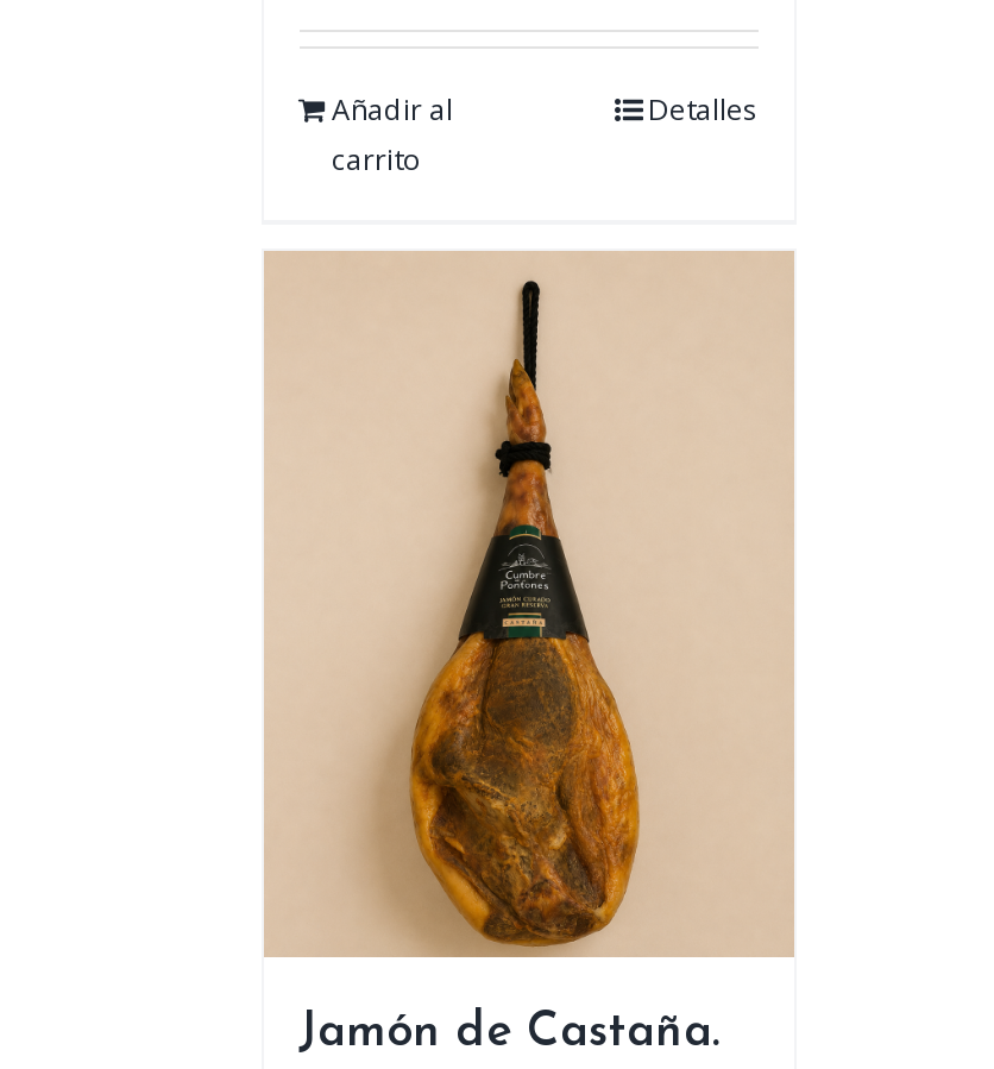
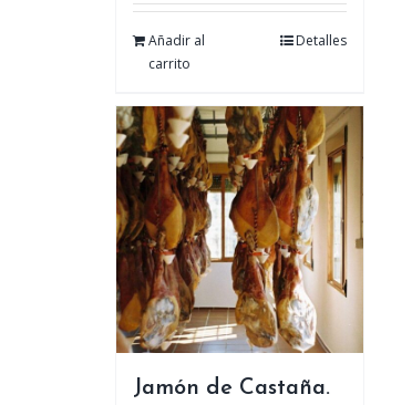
- [image]
+ [image]
